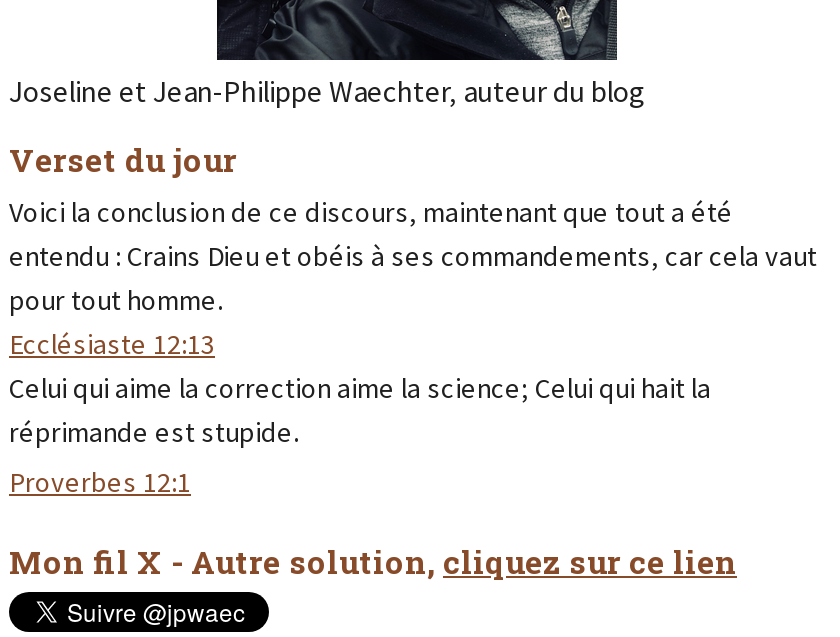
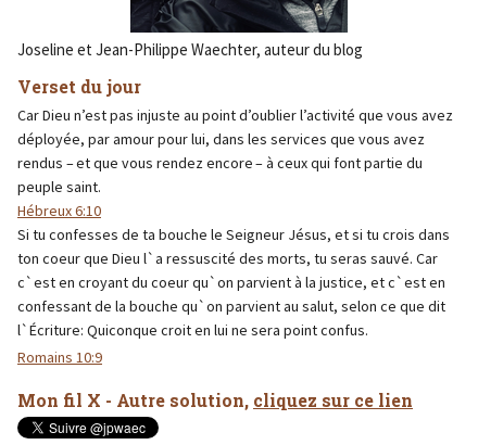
- Voici la conclusion de ce discours, maintenant que tout a été
- entendu : Crains Dieu et obéis à ses commandements, car cela vaut
- pour tout homme.
- Ecclésiaste 12:13
- Celui qui aime la correction aime la science; Celui qui hait la
- réprimande est stupide.
- Proverbes 12:1
+ Car Dieu n’est pas injuste au point d’oublier l’activité que vous avez
+ déployée, par amour pour lui, dans les services que vous avez
+ rendus – et que vous rendez encore – à ceux qui font partie du
+ peuple saint.
+ Hébreux 6:10
+ Si tu confesses de ta bouche le Seigneur Jésus, et si tu crois dans
+ ton coeur que Dieu l`a ressuscité des morts, tu seras sauvé. Car
+ c`est en croyant du coeur qu`on parvient à la justice, et c`est en
+ confessant de la bouche qu`on parvient au salut, selon ce que dit
+ l`Écriture: Quiconque croit en lui ne sera point confus.
+ Romains 10:9
